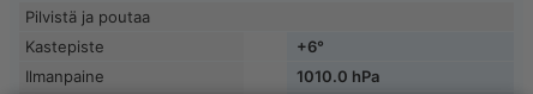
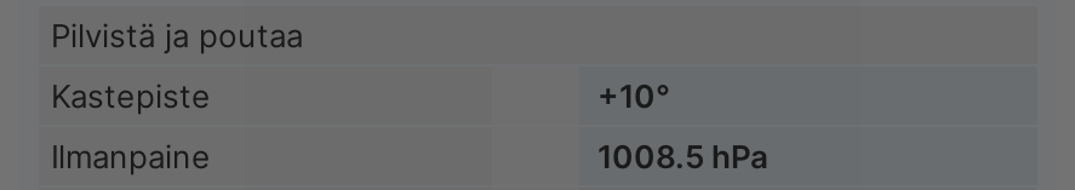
- +6°
+ +10°

- 1010.0 hPa
+ 1008.5 hPa
